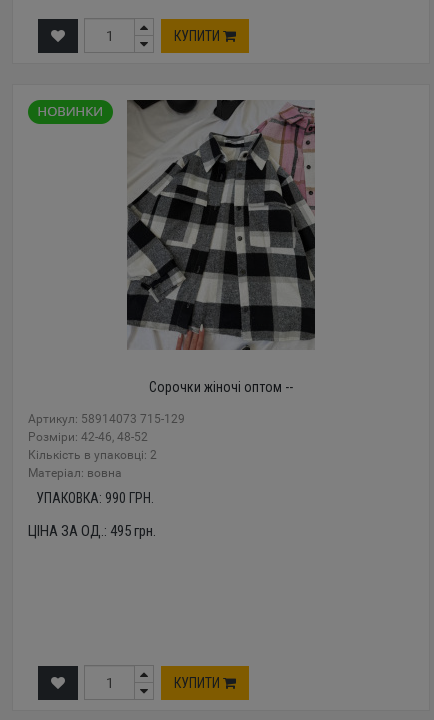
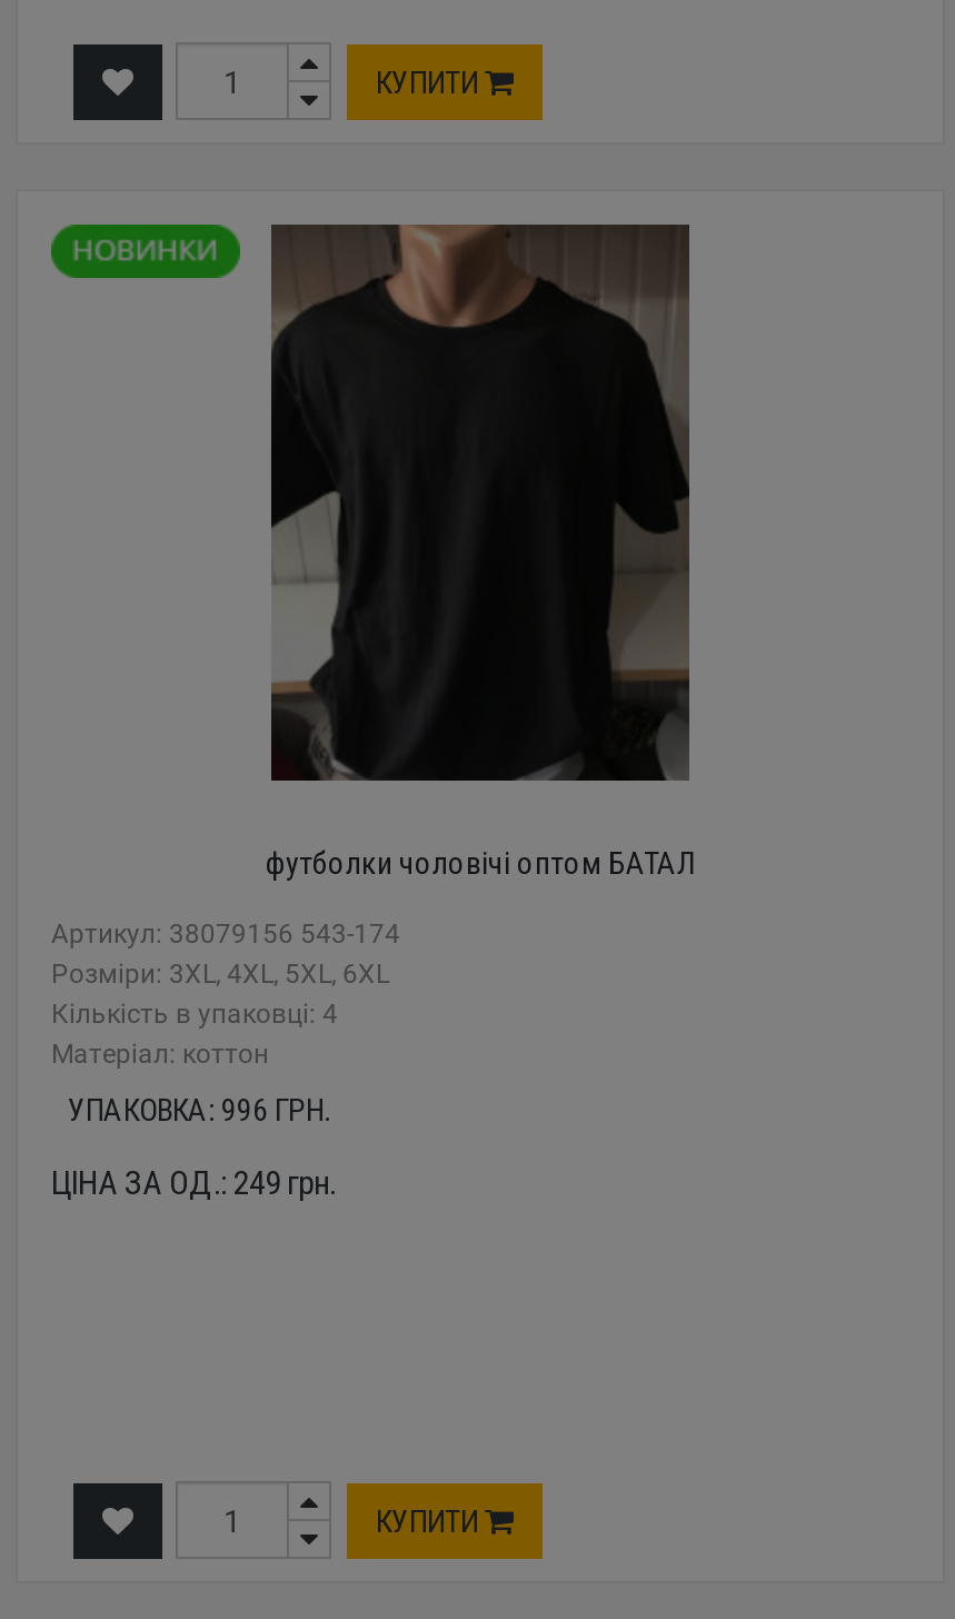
- [image]
- Сорочки жіночі оптом --
+ [image]
+ футболки чоловічі оптом БАТАЛ

- Артикул: 58914073 715-129
- Розміри: 42-46, 48-52
- Кількість в упаковці: 2
- Mатеріал: вовна
+ Артикул: 38079156 543-174
+ Розміри: 3XL, 4XL, 5XL, 6XL
+ Кількість в упаковці: 4
+ Mатеріал: коттон

- УПАКОВКА: 990 ГРН.
+ УПАКОВКА: 996 ГРН.

- ЦІНА ЗА ОД.: 495 грн.
+ ЦІНА ЗА ОД.: 249 грн.
